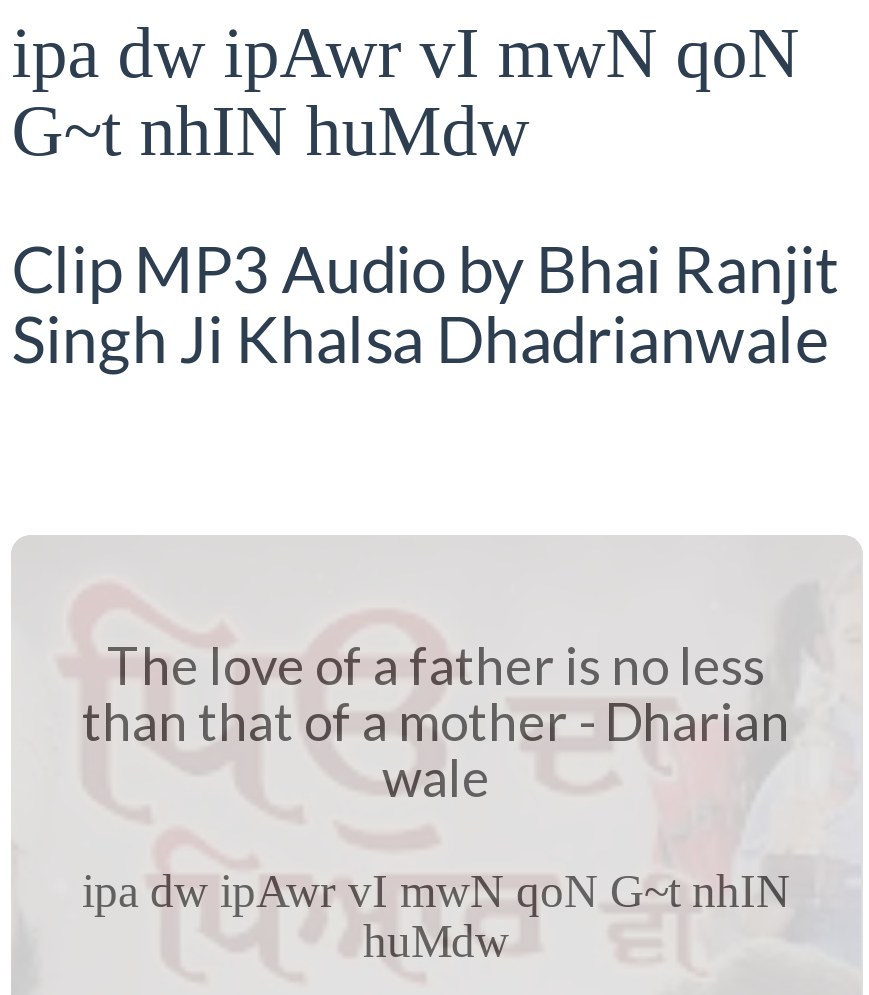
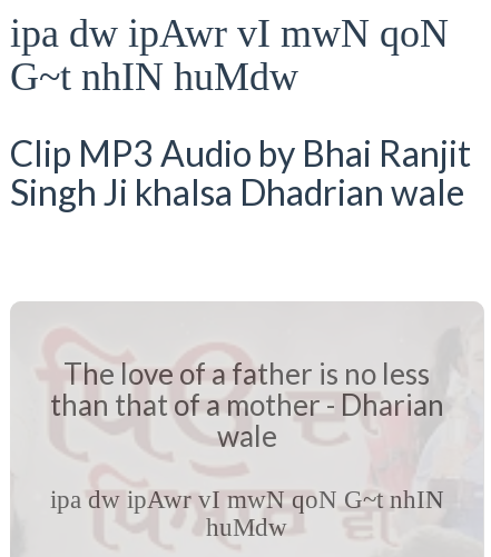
- Singh Ji Khalsa Dhadrianwale
+ Singh Ji khalsa Dhadrian wale
